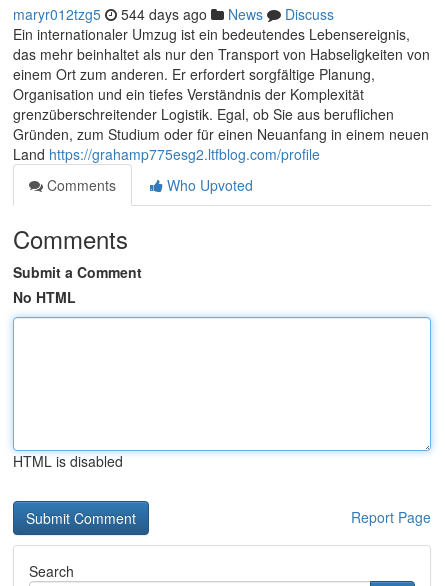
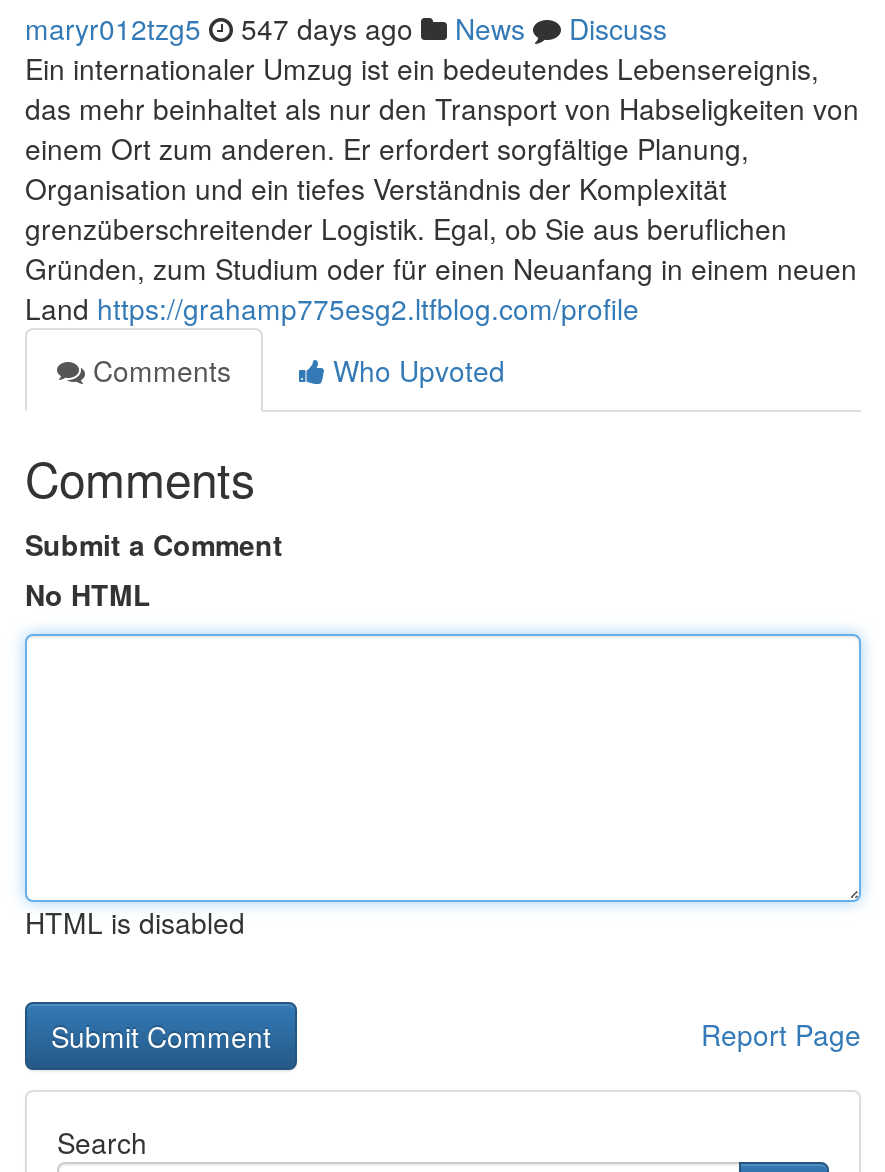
- maryr012tzg5 544 days ago News Discuss
+ maryr012tzg5 547 days ago News Discuss
